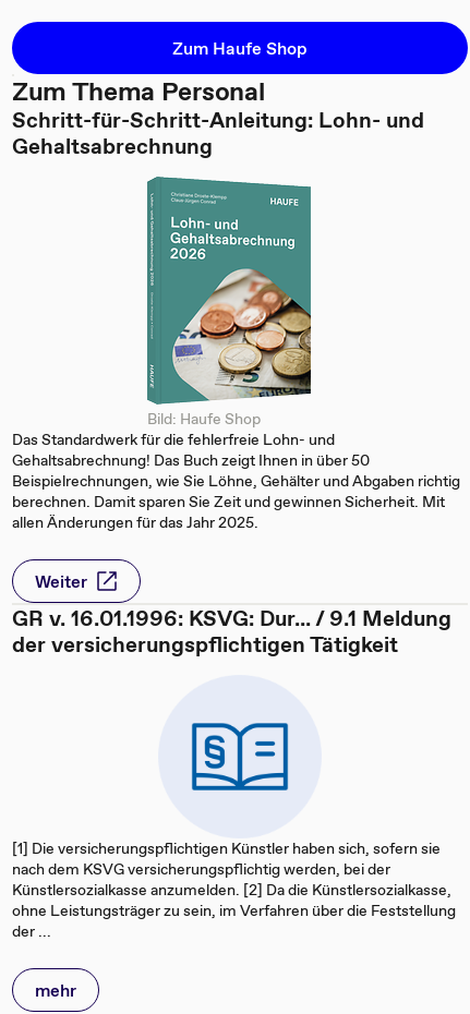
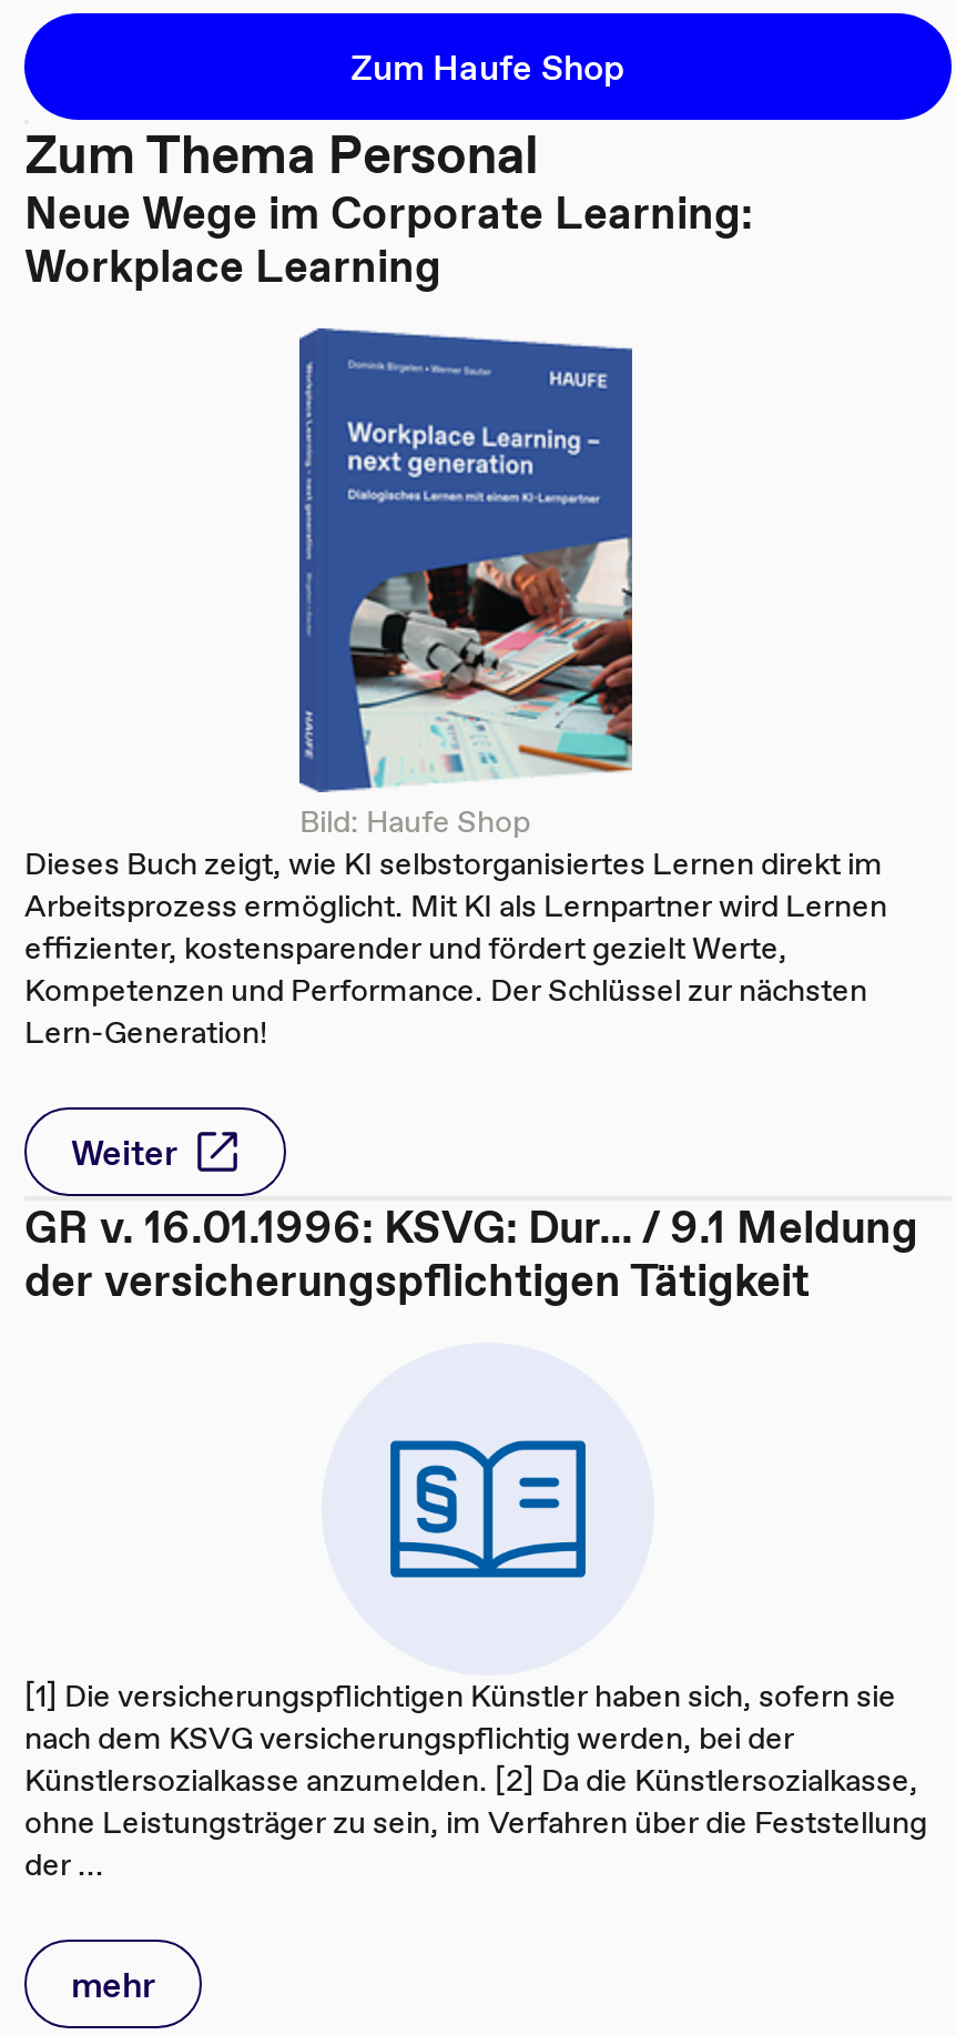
- Schritt-für-Schritt-Anleitung: Lohn- und
- Gehaltsabrechnung
+ Neue Wege im Corporate Learning:
+ Workplace Learning

- [image]
- Das Standardwerk für die fehlerfreie Lohn- und
- Gehaltsabrechnung! Das Buch zeigt Ihnen in über 50
- Beispielrechnungen, wie Sie Löhne, Gehälter und Abgaben richtig
- berechnen. Damit sparen Sie Zeit und gewinnen Sicherheit. Mit
- allen Änderungen für das Jahr 2025.
+ [image]
+ Dieses Buch zeigt, wie KI selbstorganisiertes Lernen direkt im
+ Arbeitsprozess ermöglicht. Mit KI als Lernpartner wird Lernen
+ effizienter, kostensparender und fördert gezielt Werte,
+ Kompetenzen und Performance. Der Schlüssel zur nächsten
+ Lern-Generation!
